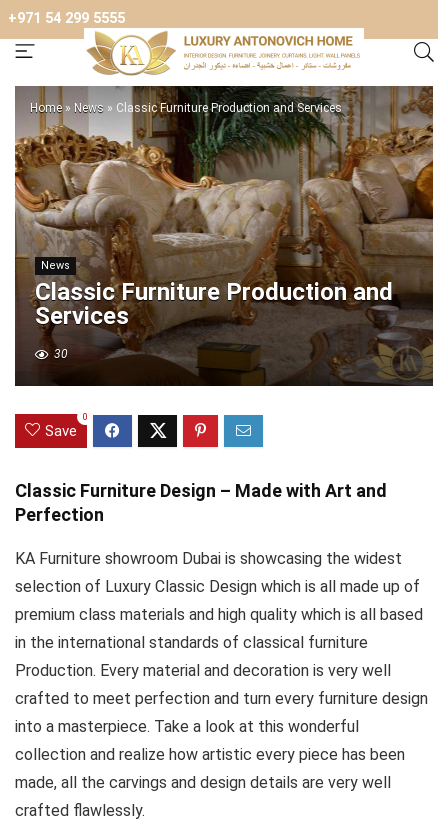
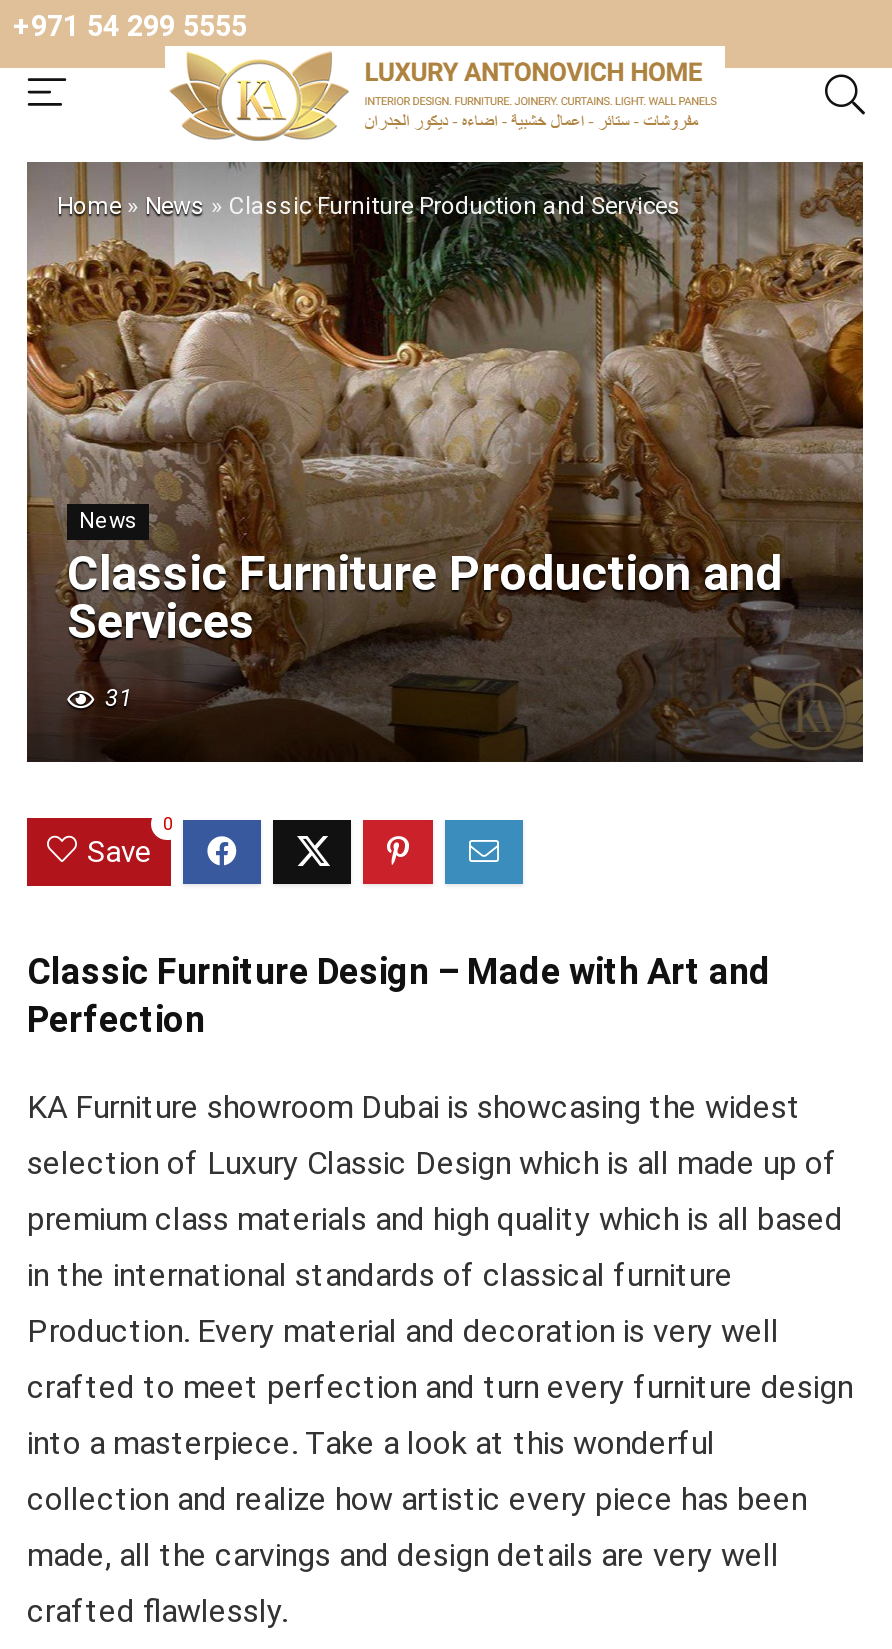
- 30
+ 31
